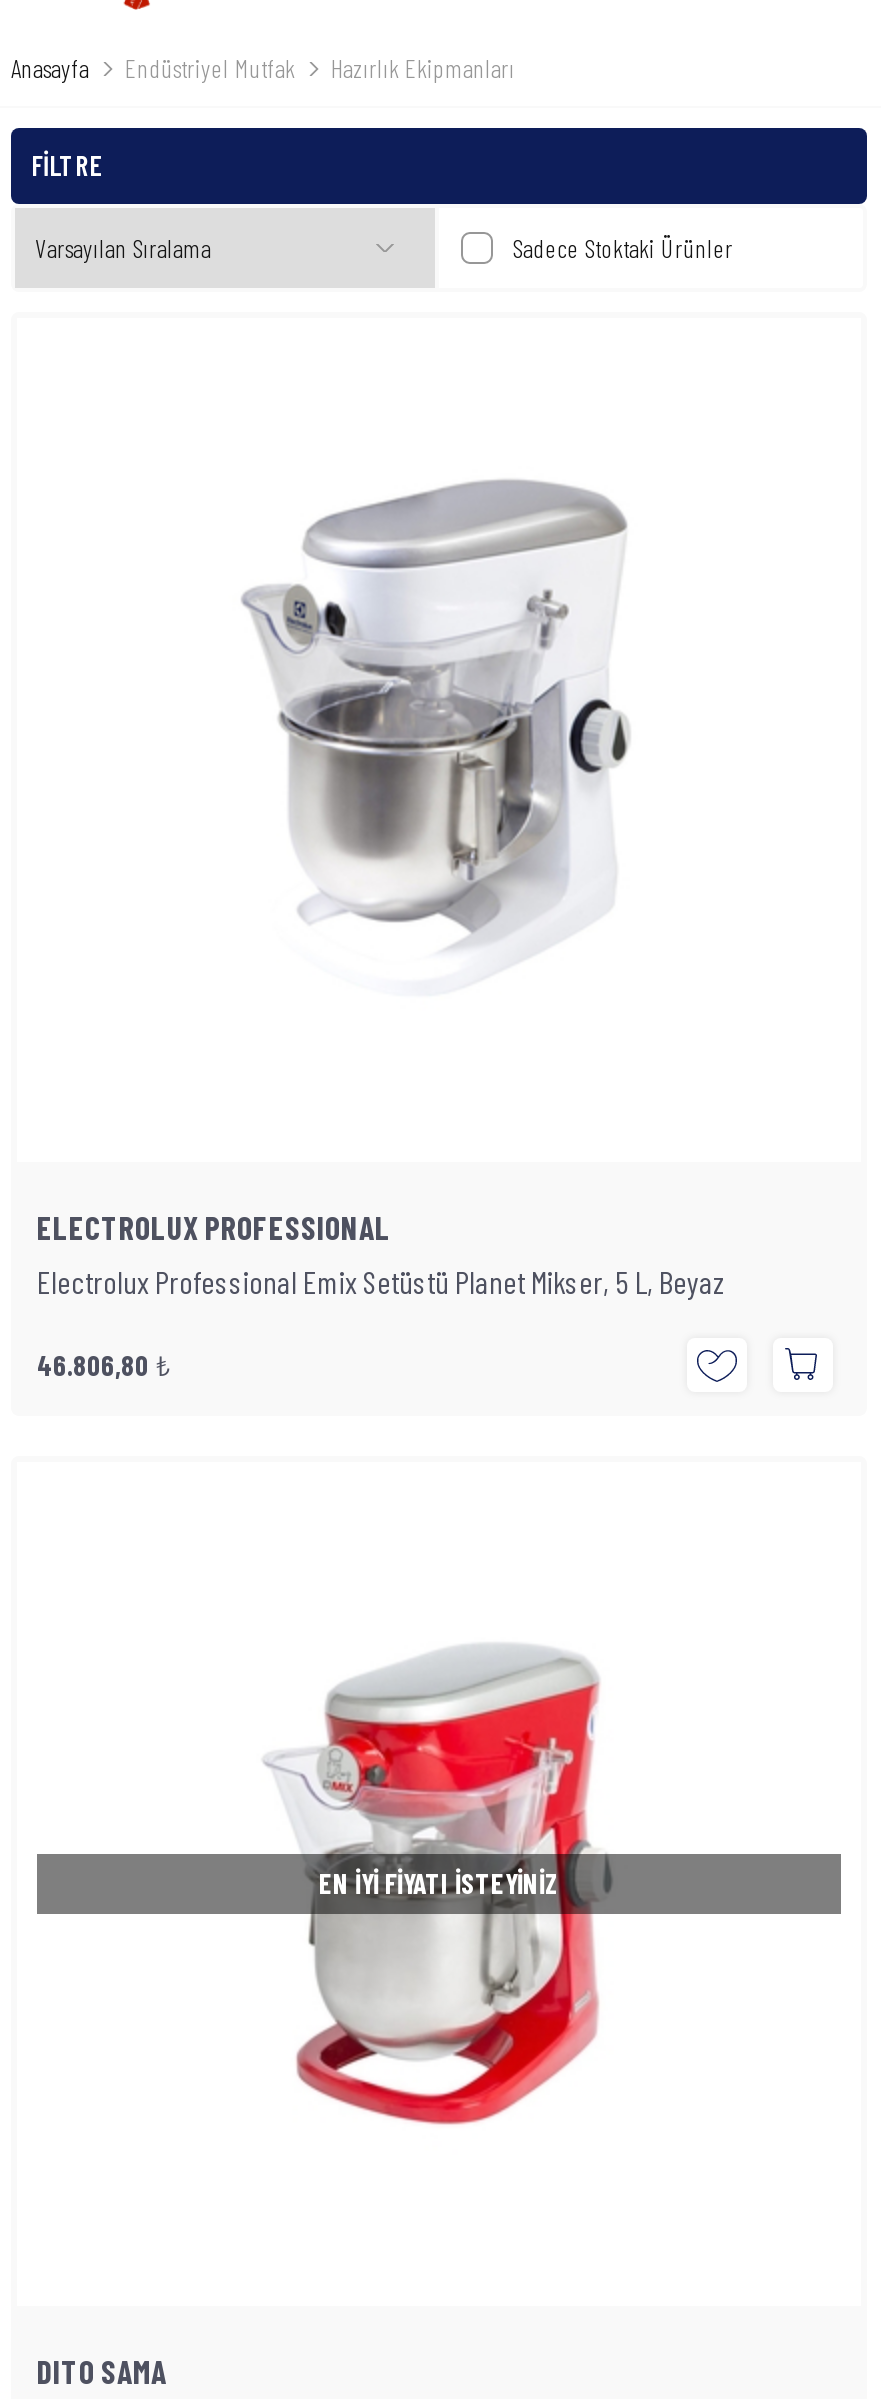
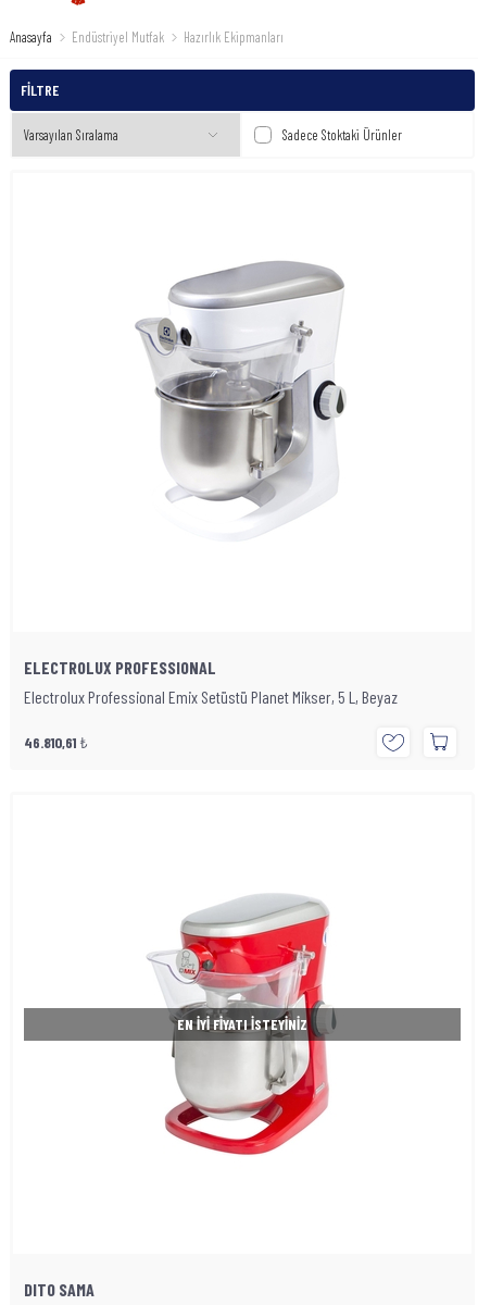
- 46.806,80 ₺
+ 46.810,61 ₺
